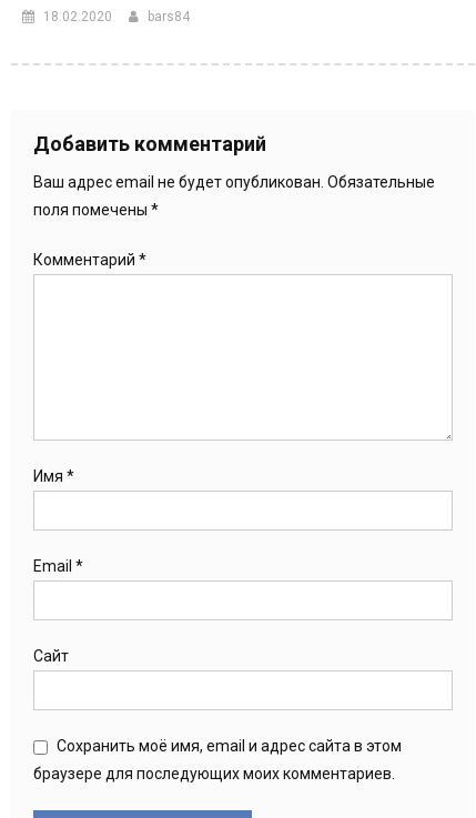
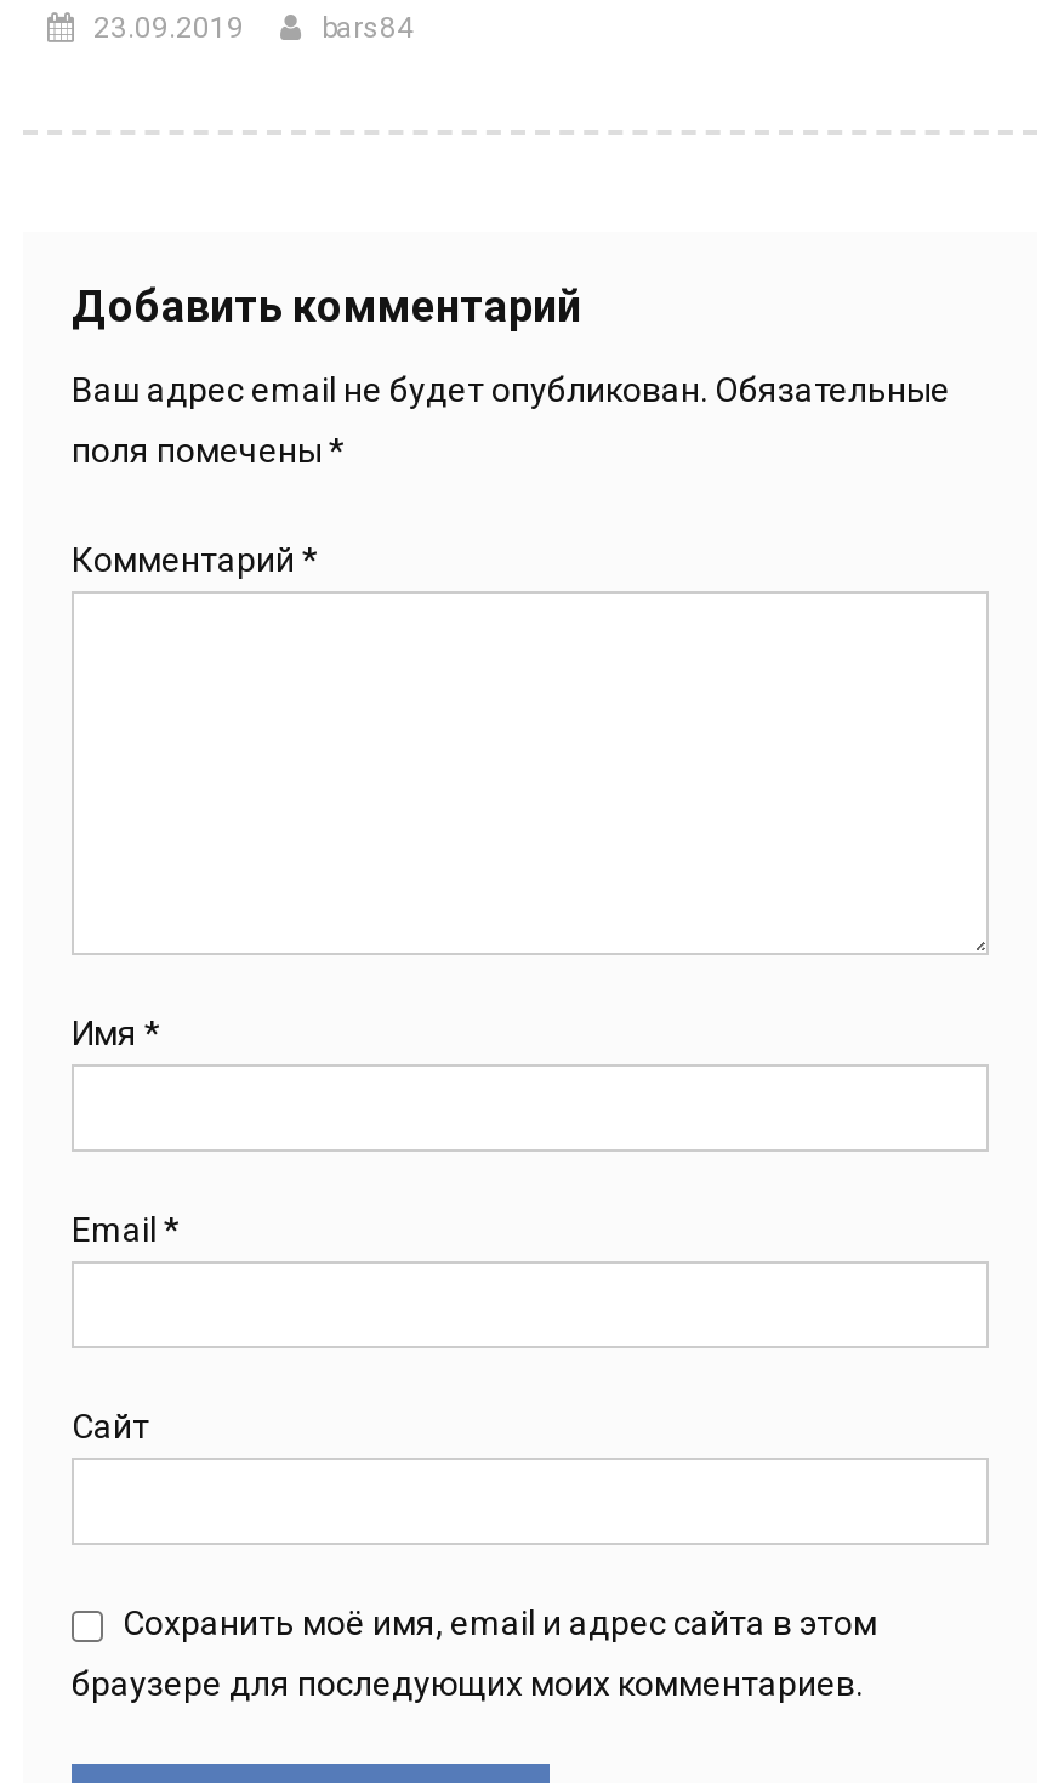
- 18.02.2020
+ 23.09.2019
